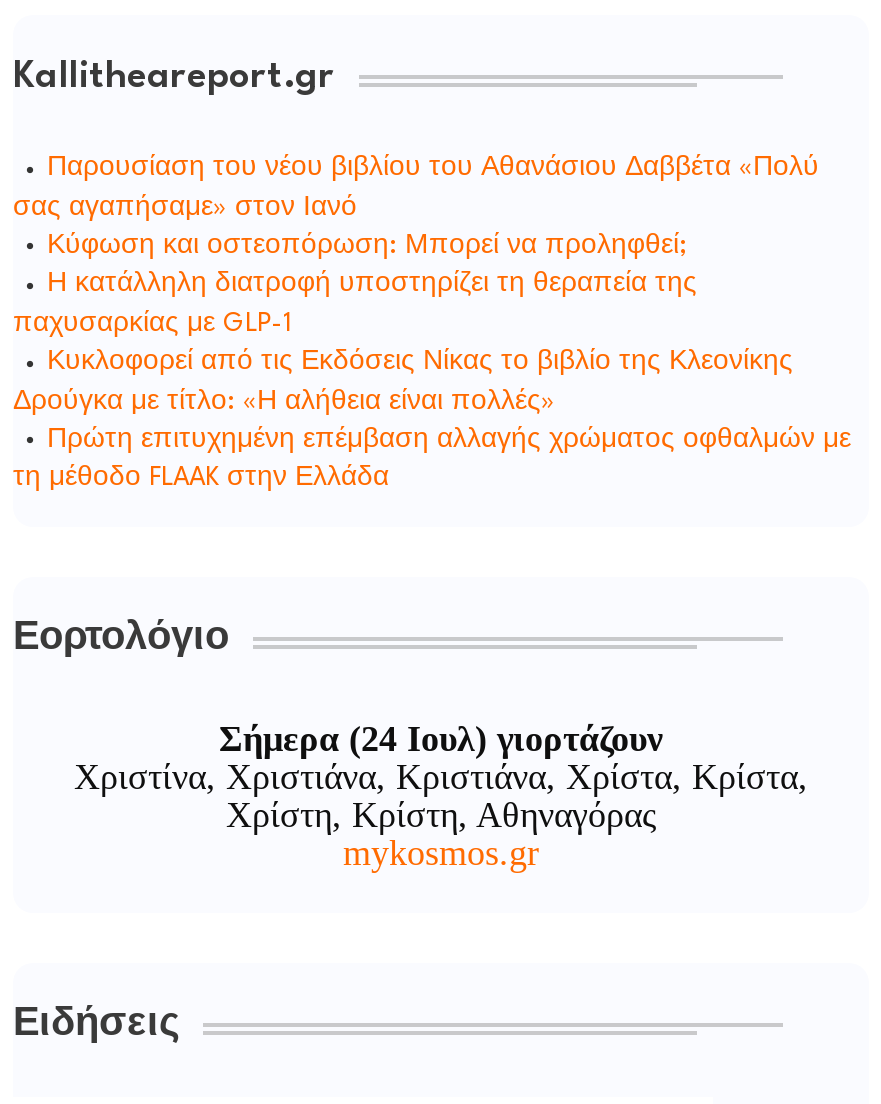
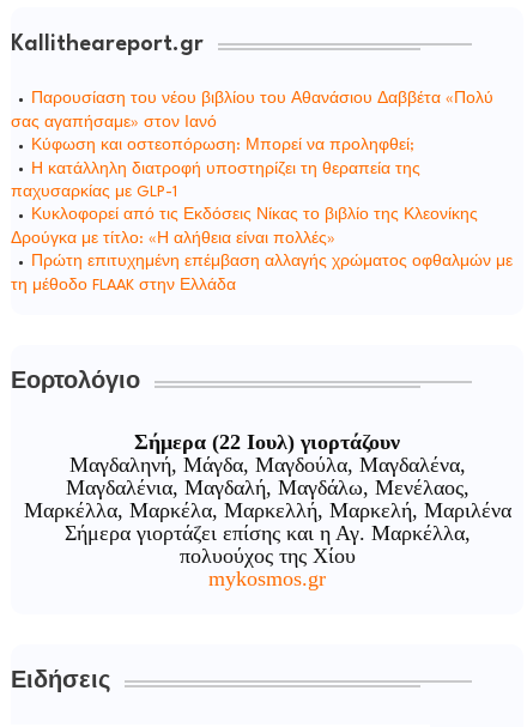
- Σήμερα (24 Ιουλ) γιορτάζουν
- Χριστίνα, Χριστιάνα, Κριστιάνα, Χρίστα, Κρίστα,
- Χρίστη, Κρίστη, Αθηναγόρας
+ Σήμερα (22 Ιουλ) γιορτάζουν
+ Μαγδαληνή, Μάγδα, Μαγδούλα, Μαγδαλένα,
+ Μαγδαλένια, Μαγδαλή, Μαγδάλω, Μενέλαος,
+ Μαρκέλλα, Μαρκέλα, Μαρκελλή, Μαρκελή, Μαριλένα
+ Σήμερα γιορτάζει επίσης και η Αγ. Μαρκέλλα,
+ πολυούχος της Χίου
